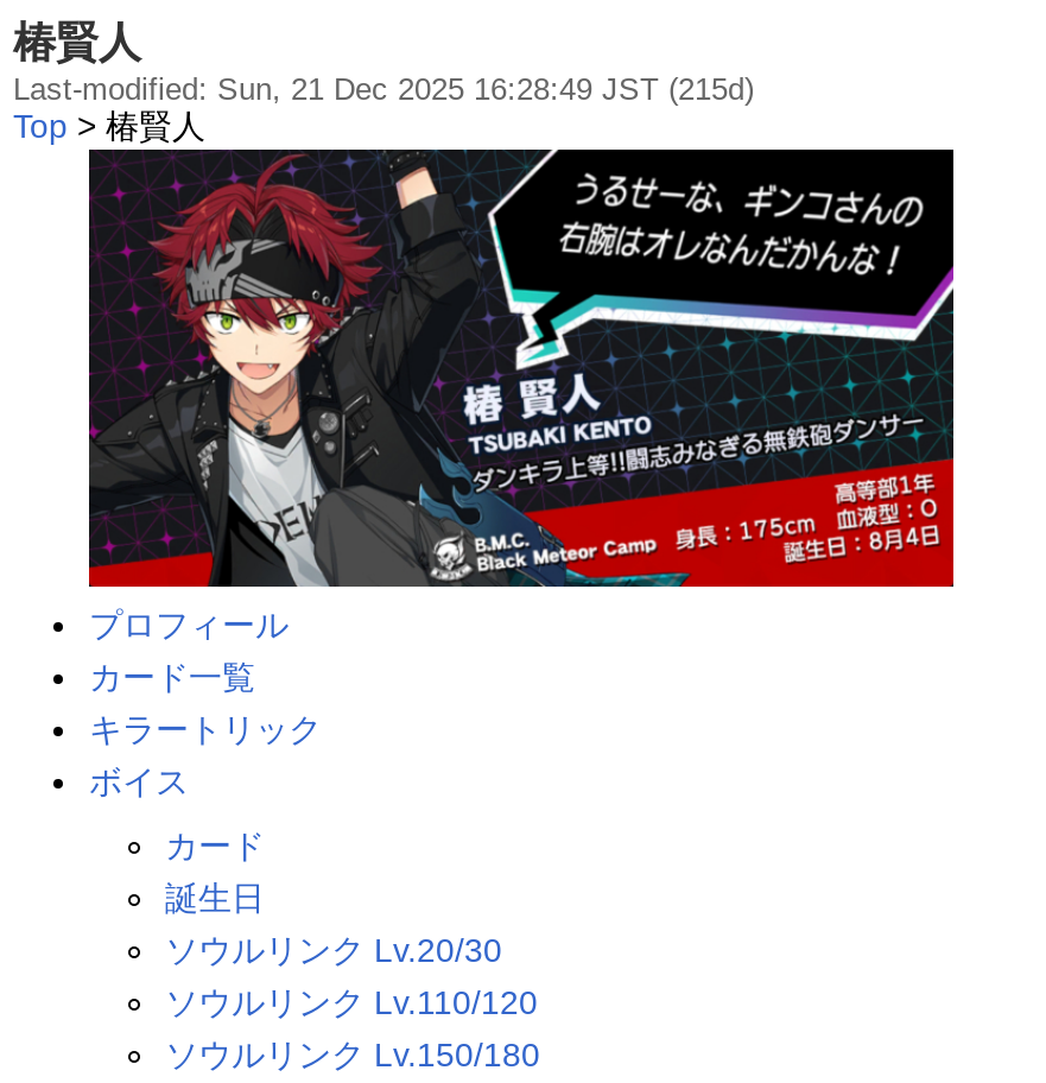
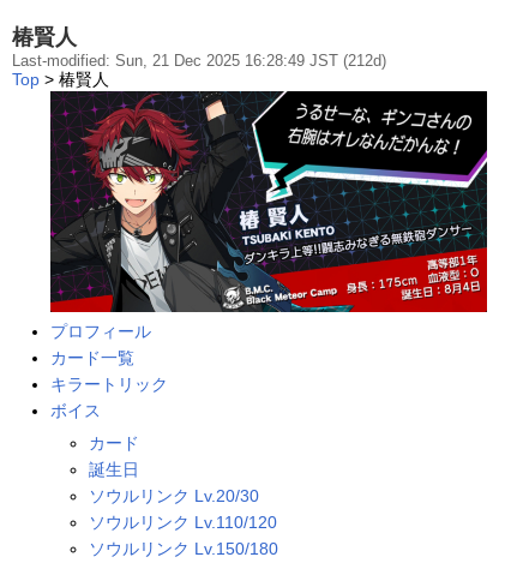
- Last-modified: Sun, 21 Dec 2025 16:28:49 JST (215d)
+ Last-modified: Sun, 21 Dec 2025 16:28:49 JST (212d)
